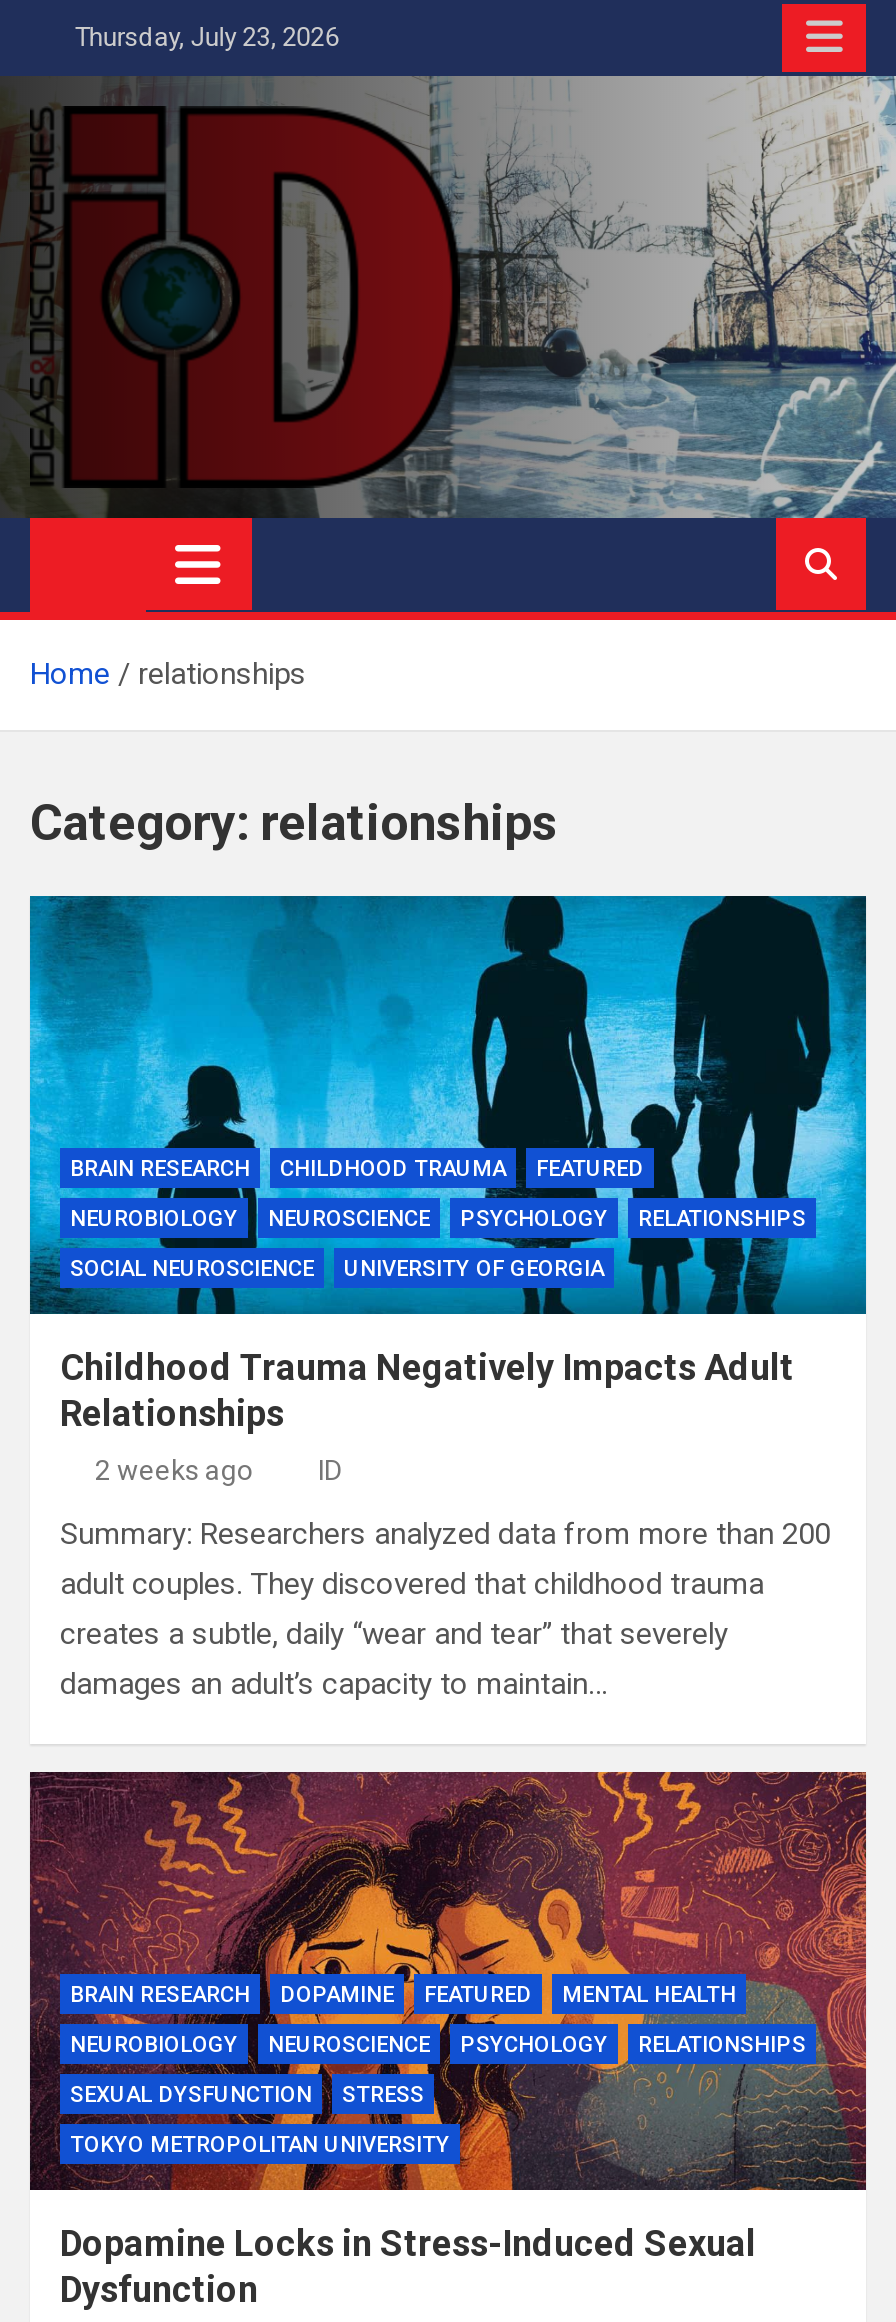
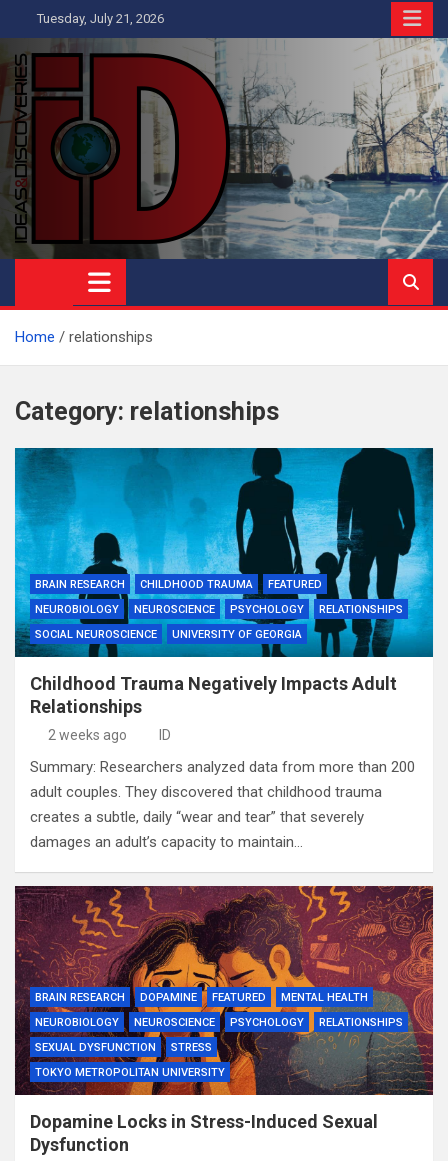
- Thursday, July 23, 2026
+ Tuesday, July 21, 2026
